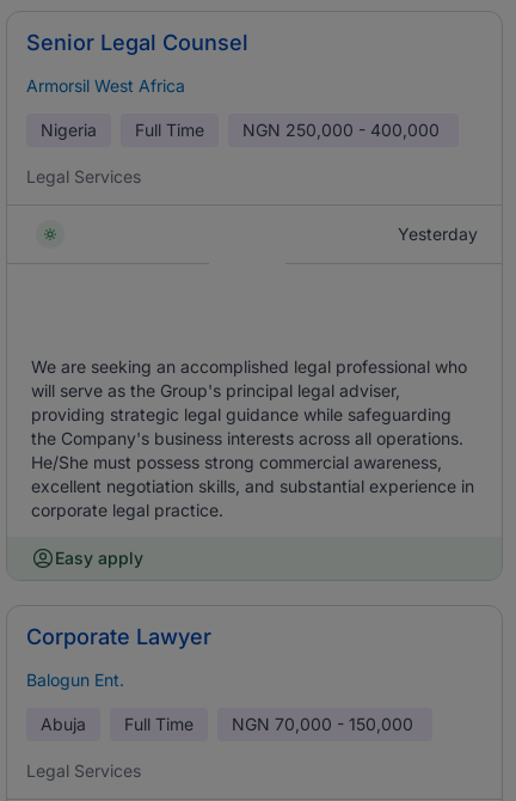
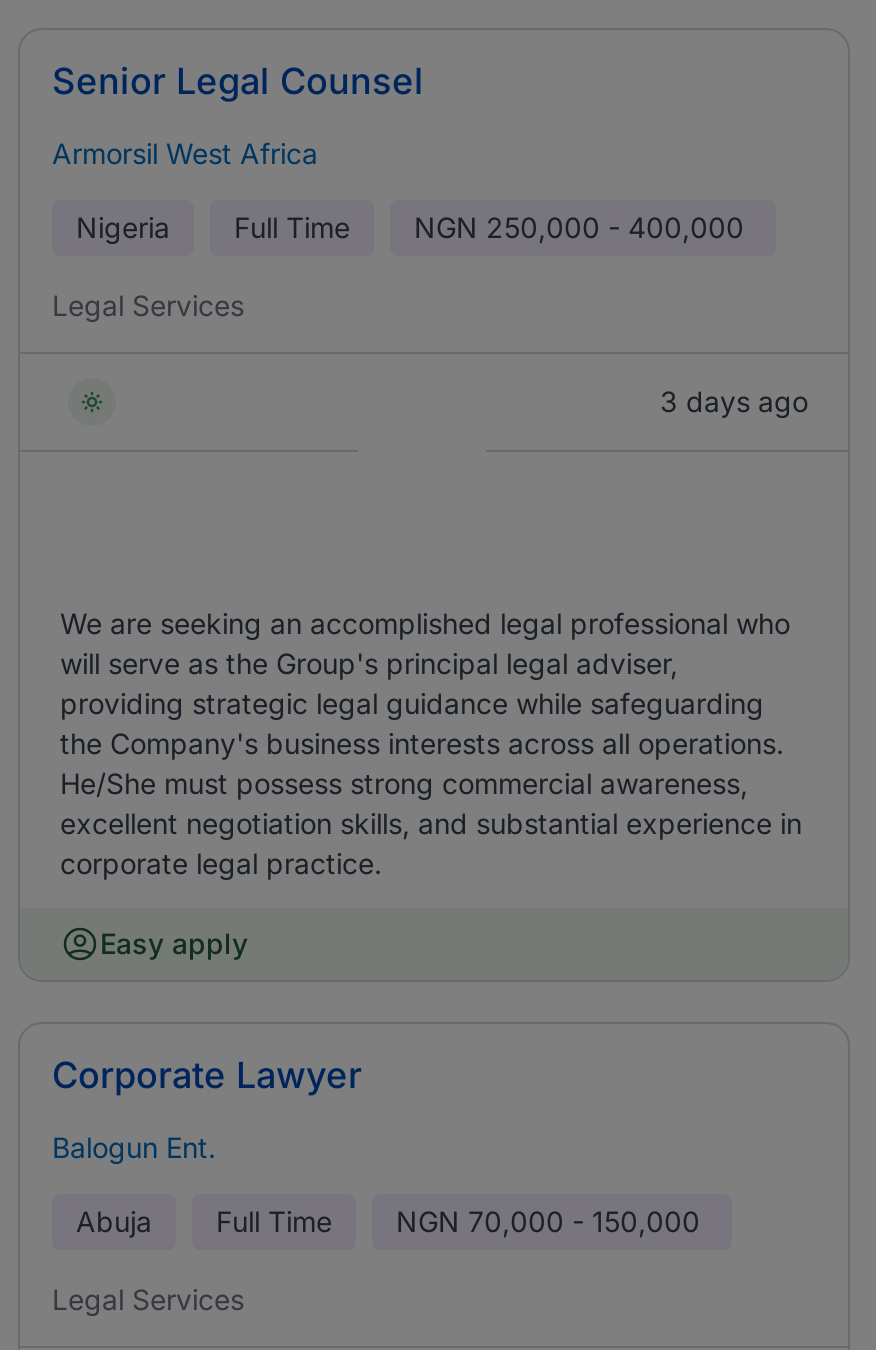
- Yesterday
+ 3 days ago
